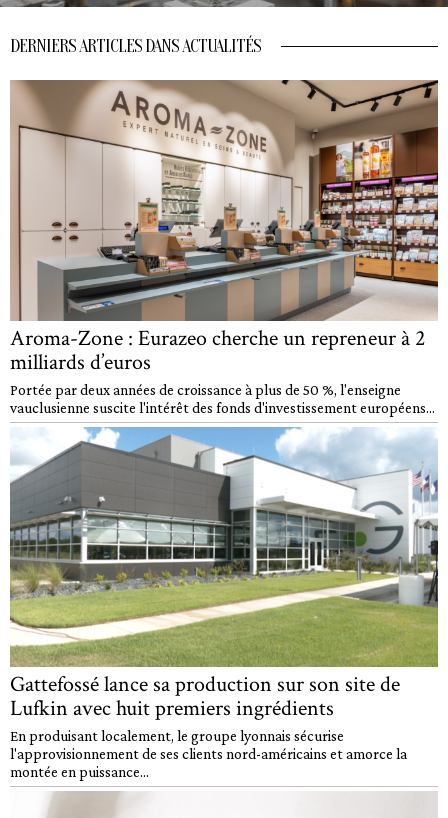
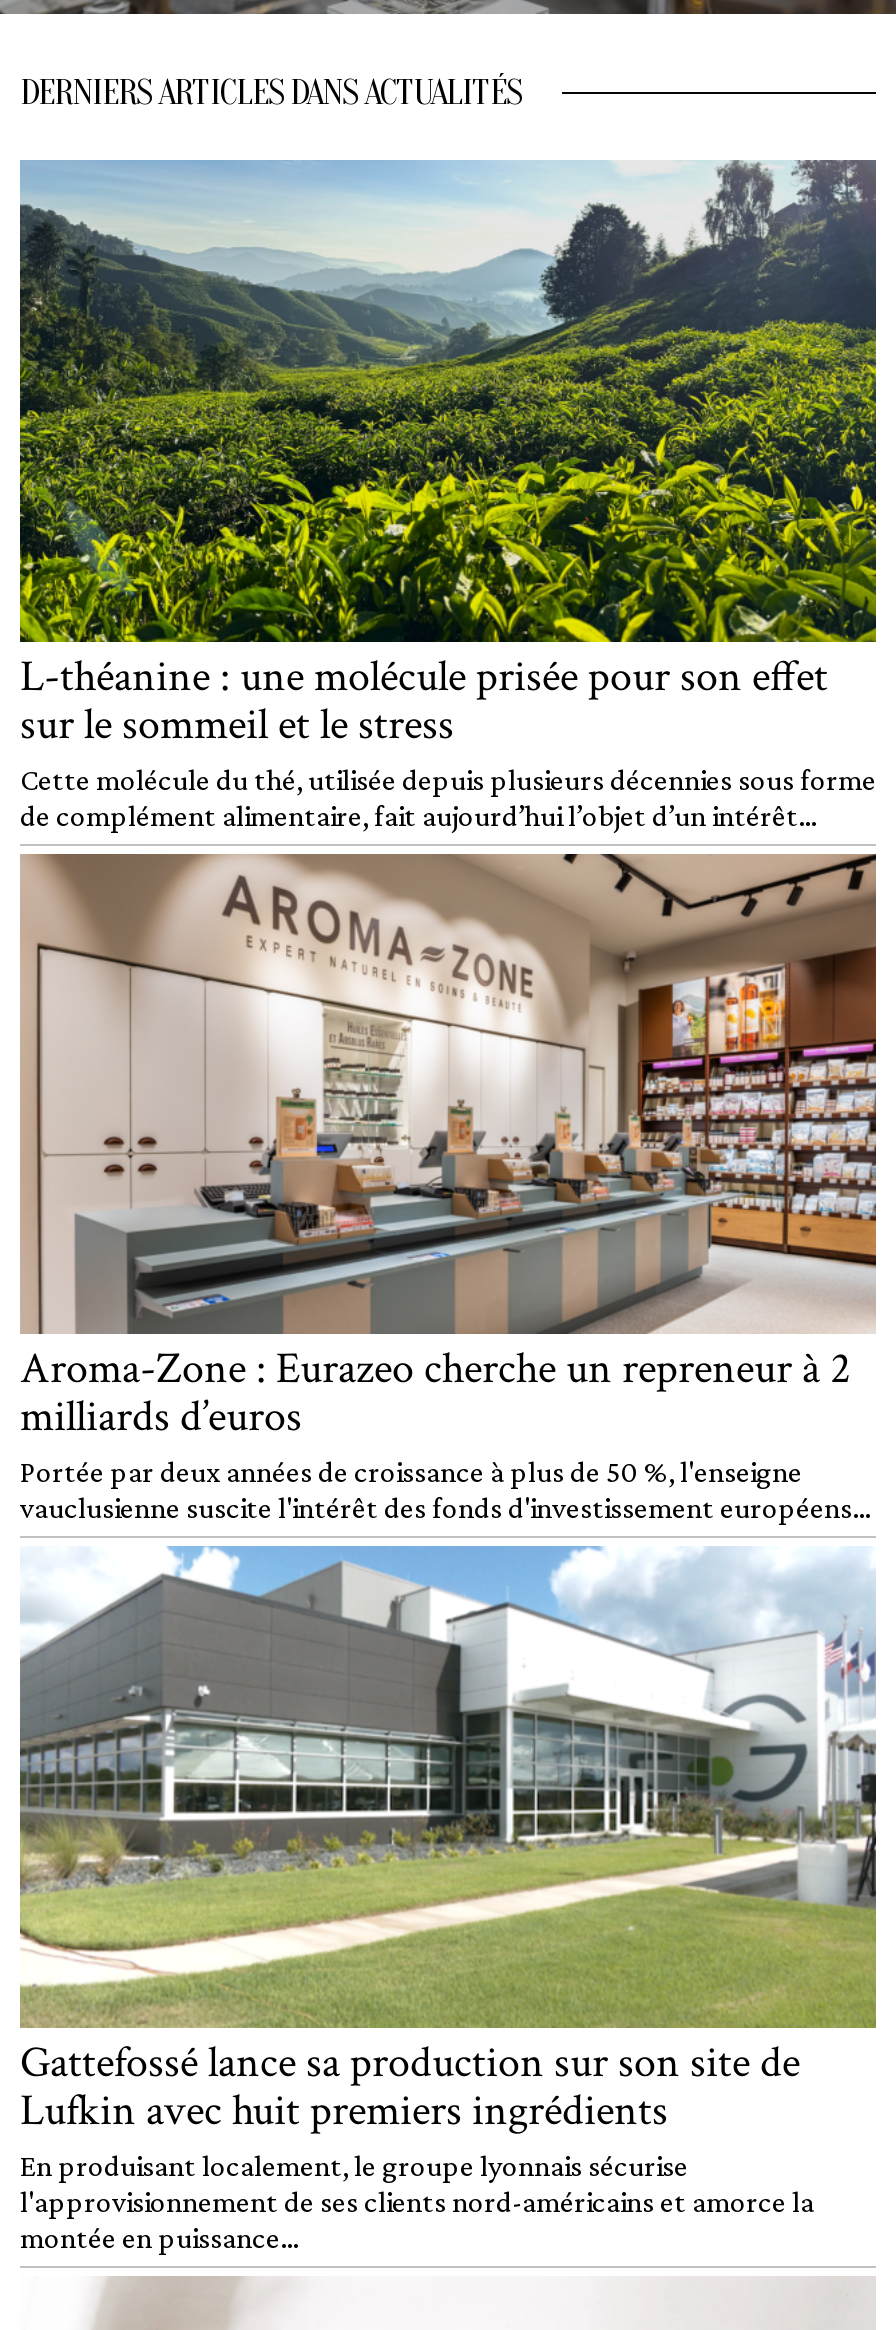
+ [image]
+ L-théanine : une molécule prisée pour son effet
+ sur le sommeil et le stress
+ Cette molécule du thé, utilisée depuis plusieurs décennies sous forme
+ de complément alimentaire, fait aujourd’hui l’objet d’un intérêt...
